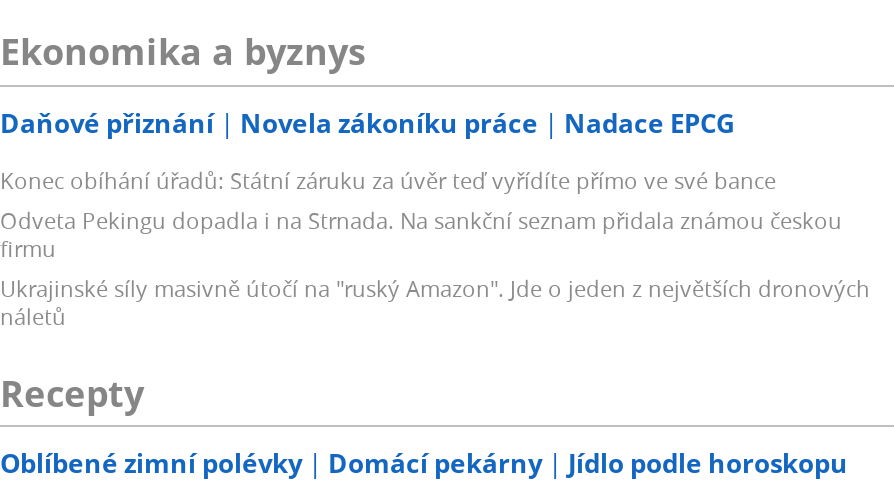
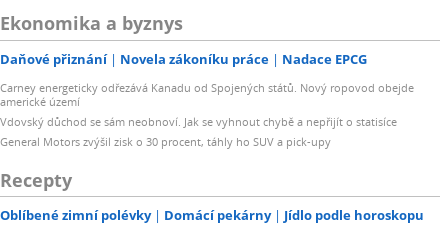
- Konec obíhání úřadů: Státní záruku za úvěr teď vyřídíte přímo ve své bance
- Odveta Pekingu dopadla i na Strnada. Na sankční seznam přidala známou českou
- firmu
- Ukrajinské síly masivně útočí na "ruský Amazon". Jde o jeden z největších dronových
- náletů
+ Carney energeticky odřezává Kanadu od Spojených států. Nový ropovod obejde
+ americké území
+ Vdovský důchod se sám neobnoví. Jak se vyhnout chybě a nepřijít o statisíce
+ General Motors zvýšil zisk o 30 procent, táhly ho SUV a pick-upy
